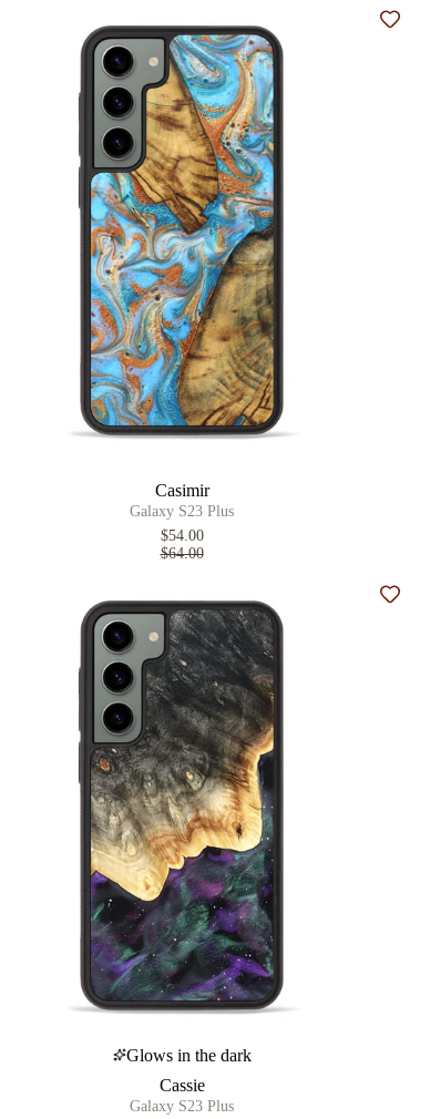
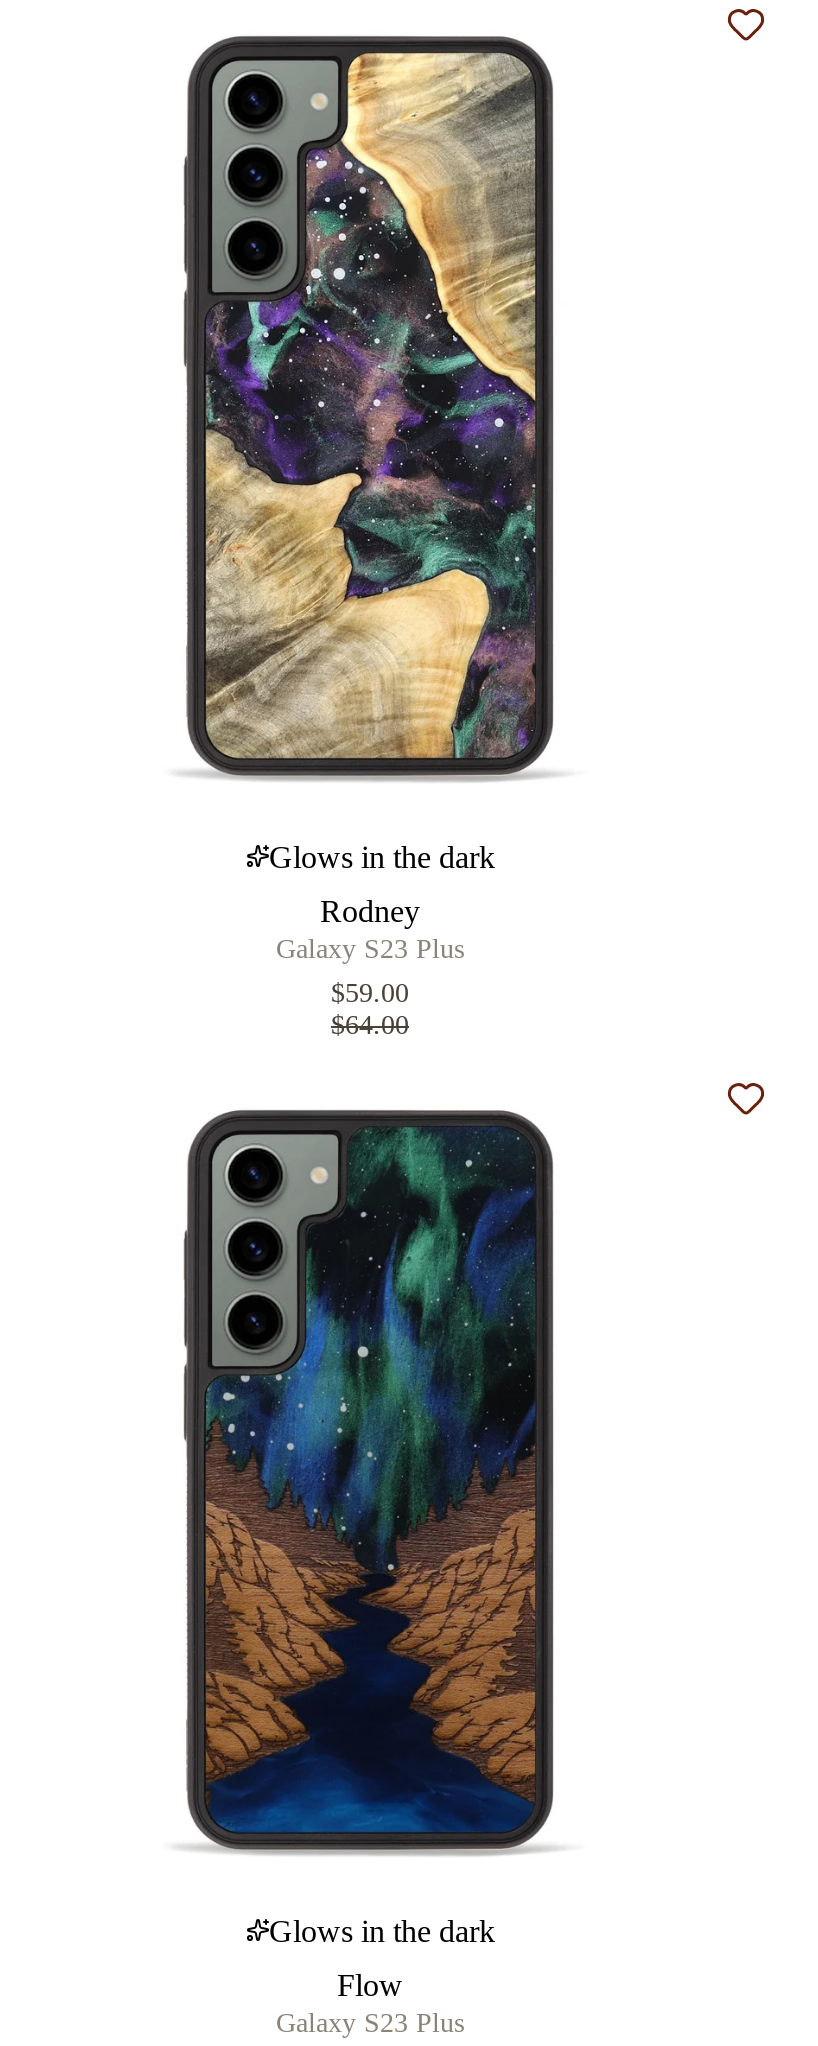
- [image]
+ [image]

- Casimir
+ Glows in the dark
+ Rodney

- $54.00
+ $59.00

- [image]
+ [image]

- Cassie
+ Flow
